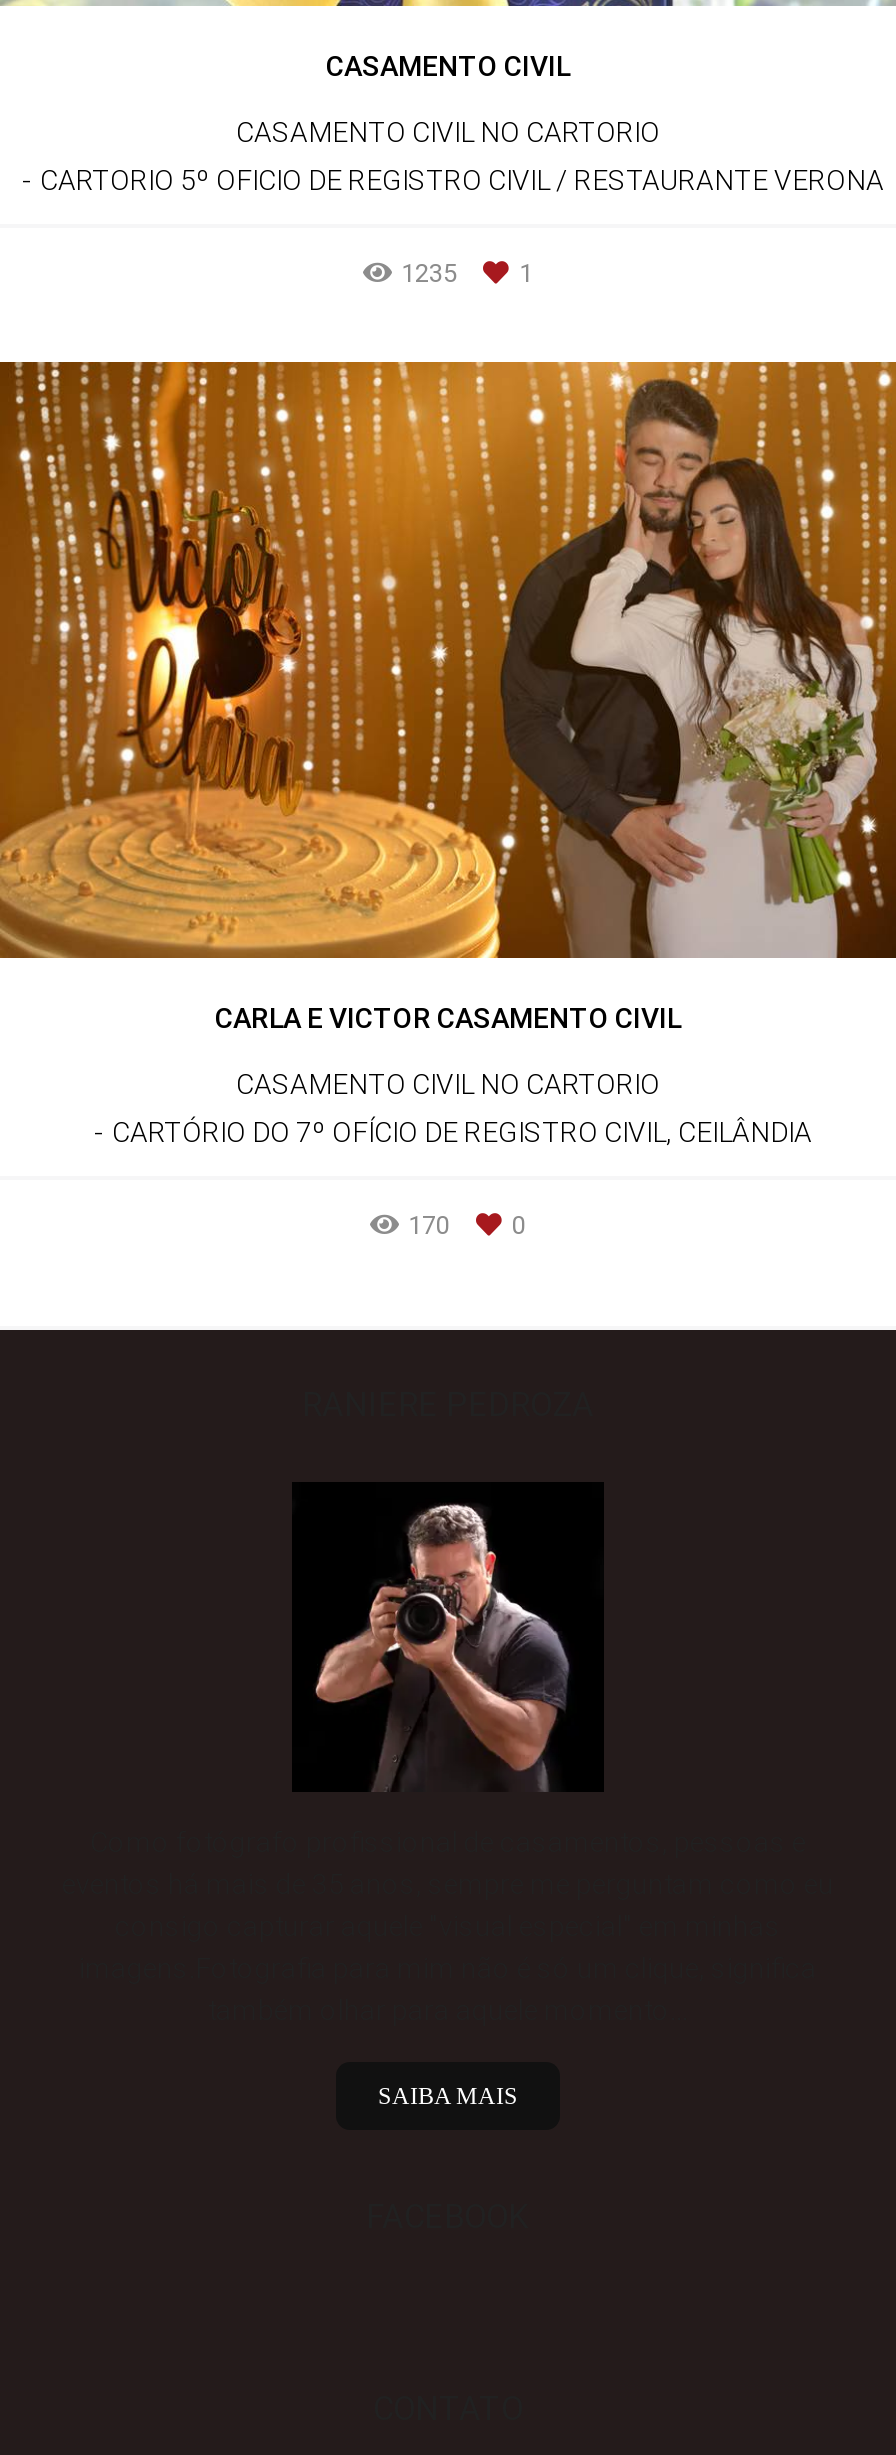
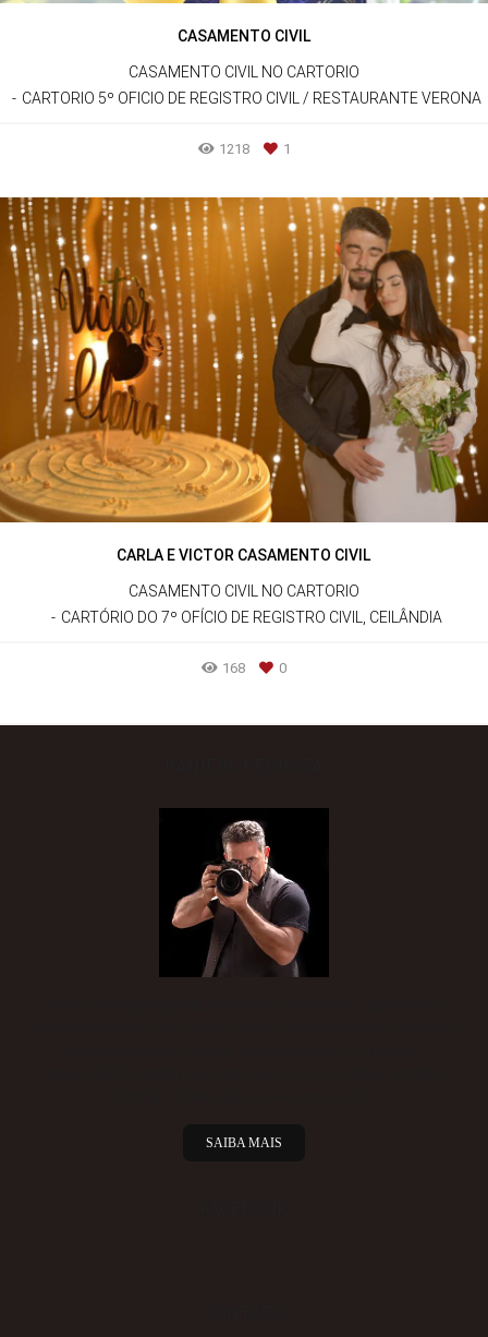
- 1235
+ 1218

- 170
+ 168
